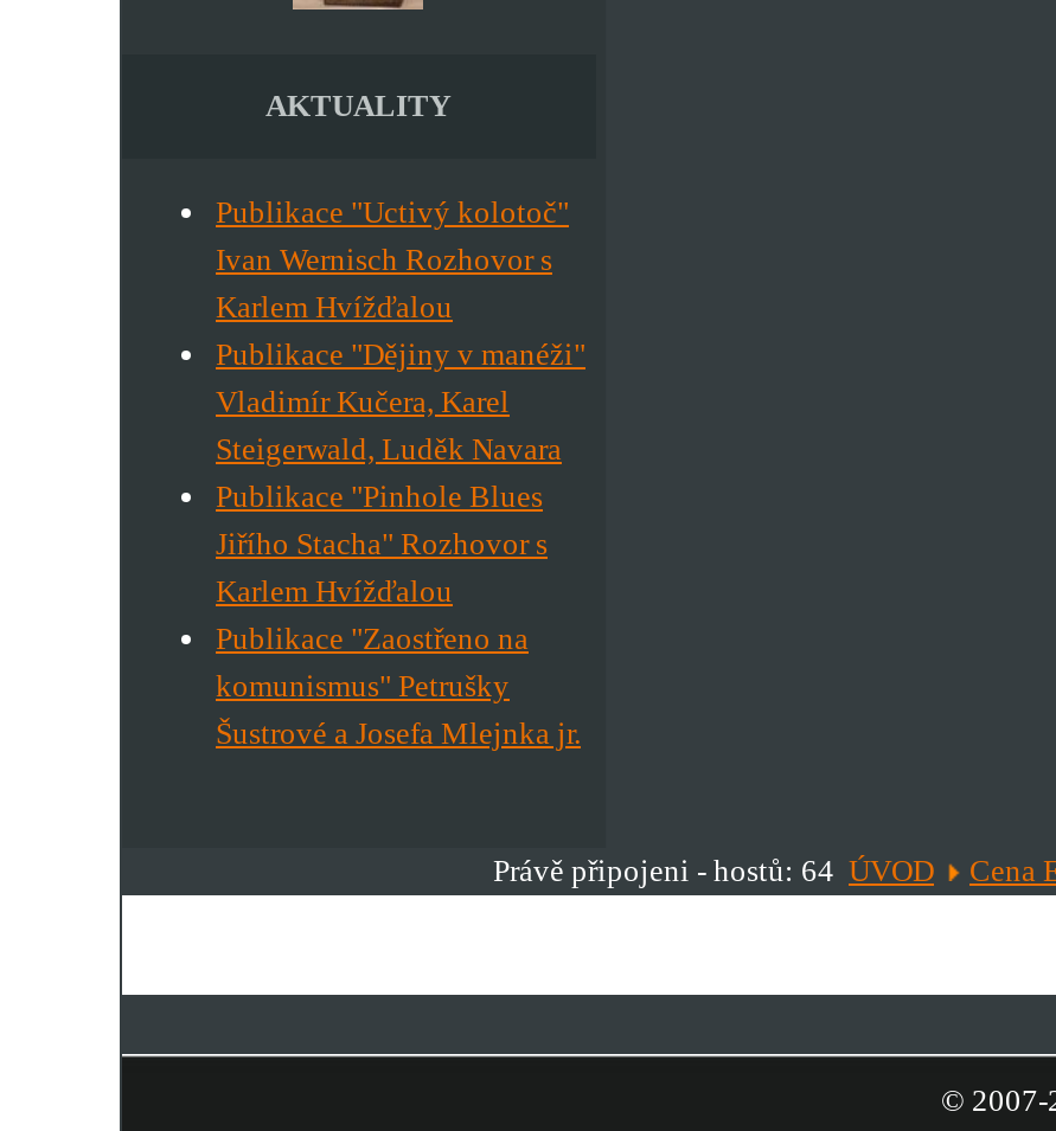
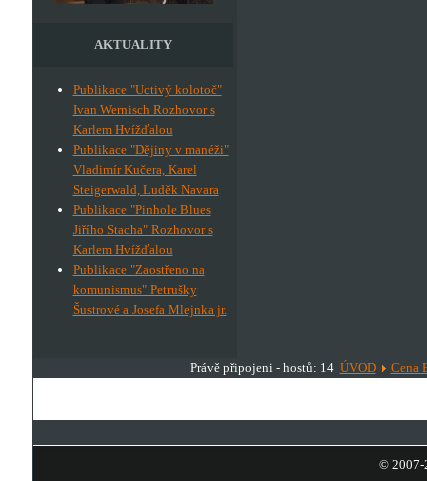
- Právě připojeni - hostů: 64 ÚVOD
+ Právě připojeni - hostů: 14 ÚVOD
